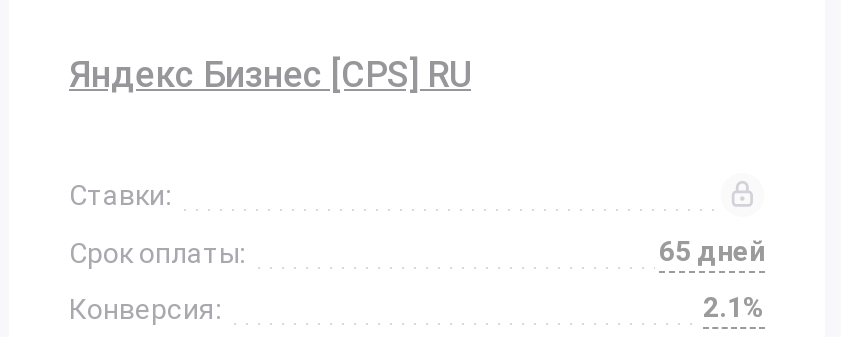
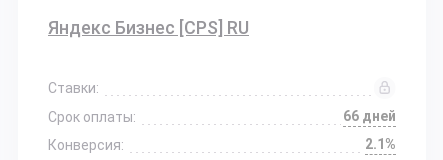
- 65 дней
+ 66 дней
